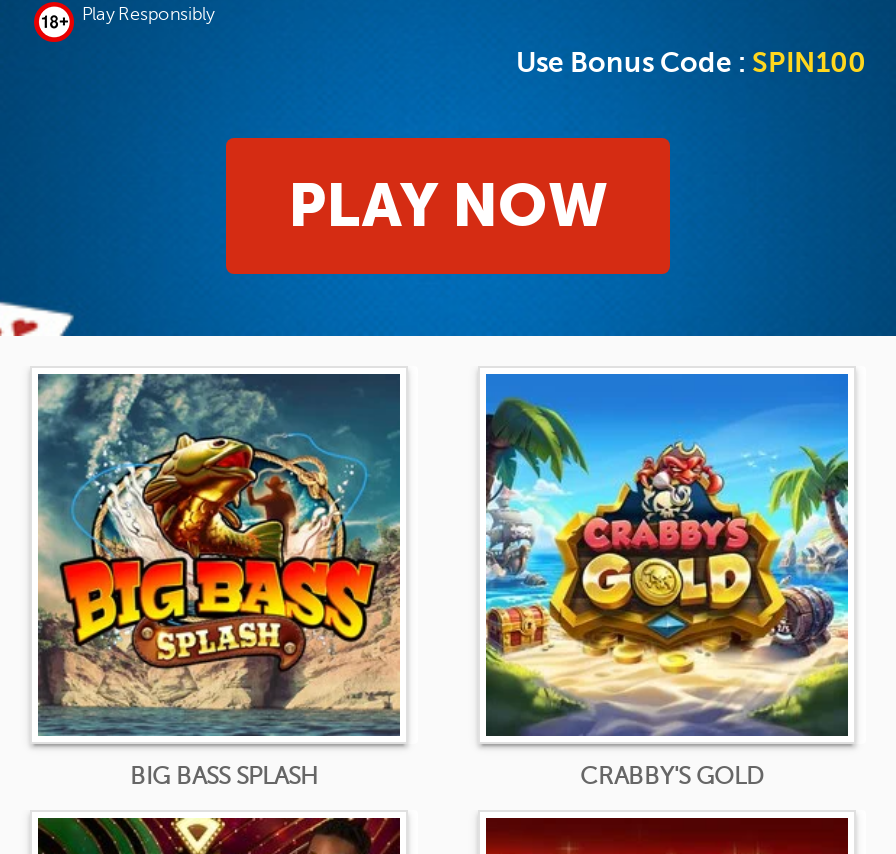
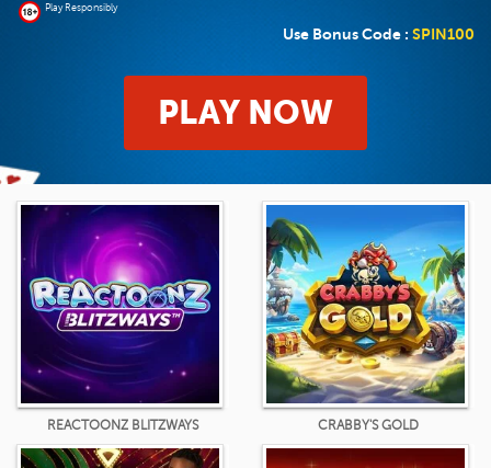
- [image]
- BIG BASS SPLASH
+ [image]
+ REACTOONZ BLITZWAYS
